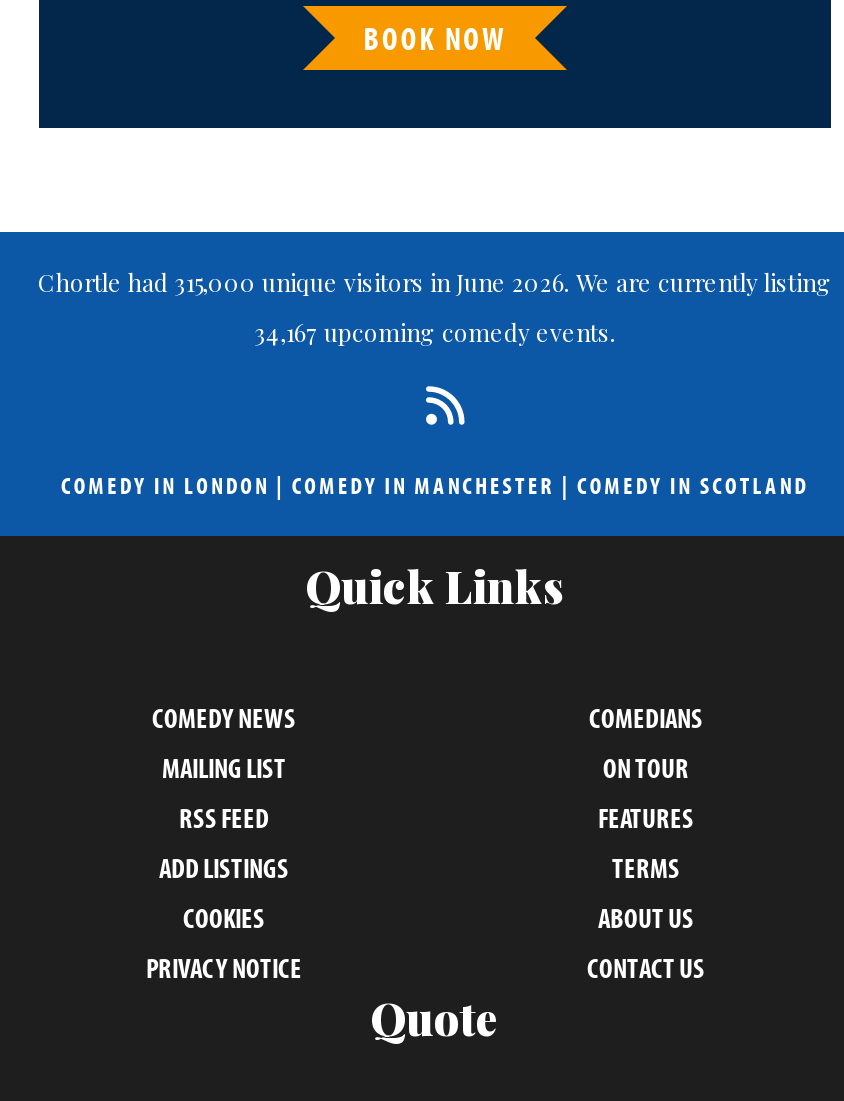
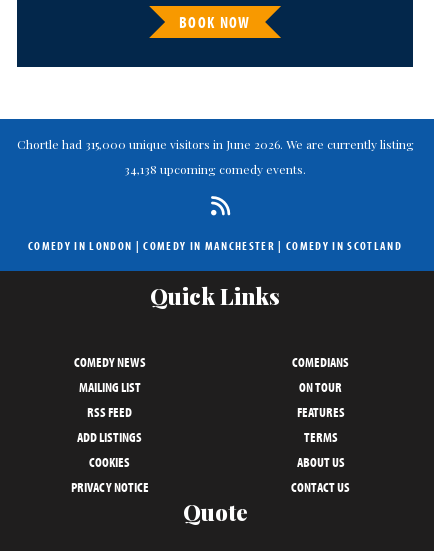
- 34,167 upcoming comedy events.
+ 34,138 upcoming comedy events.
